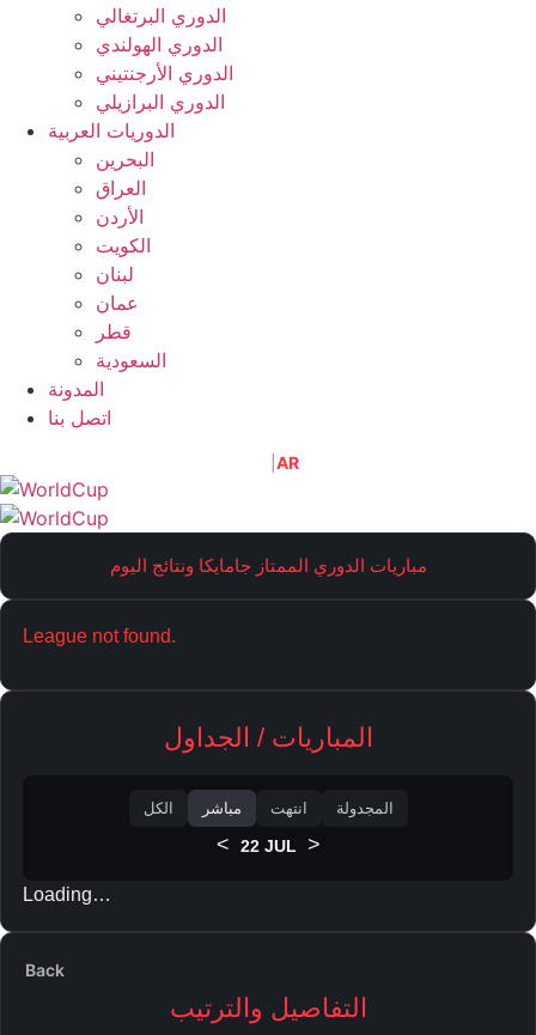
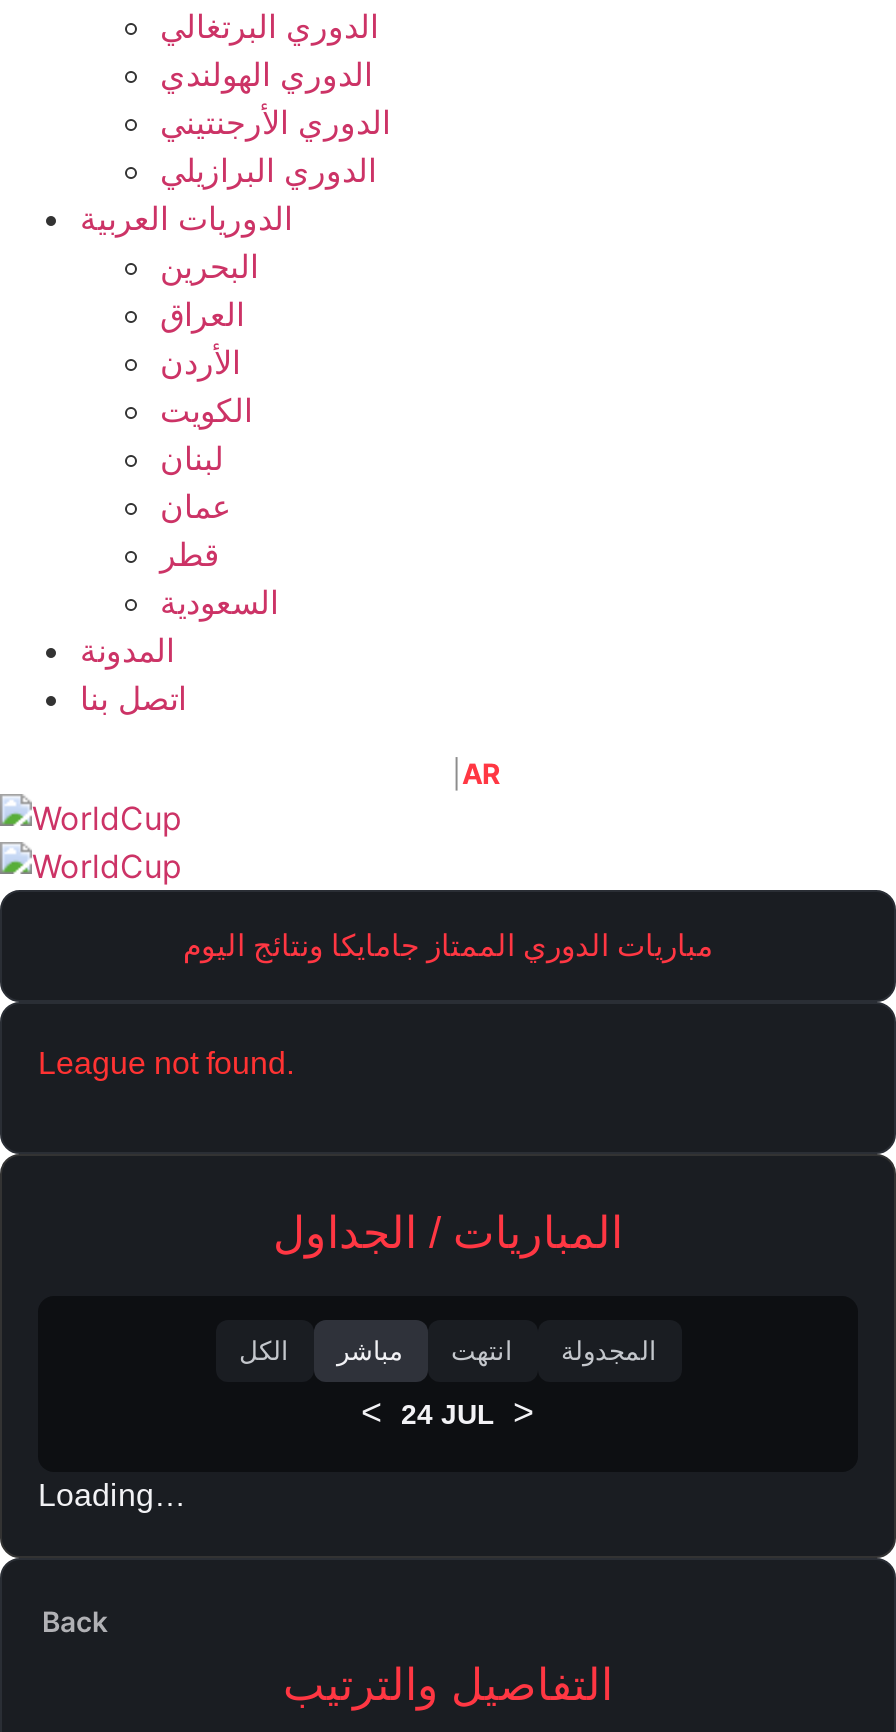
- < 22 JUL >
+ < 24 JUL >
